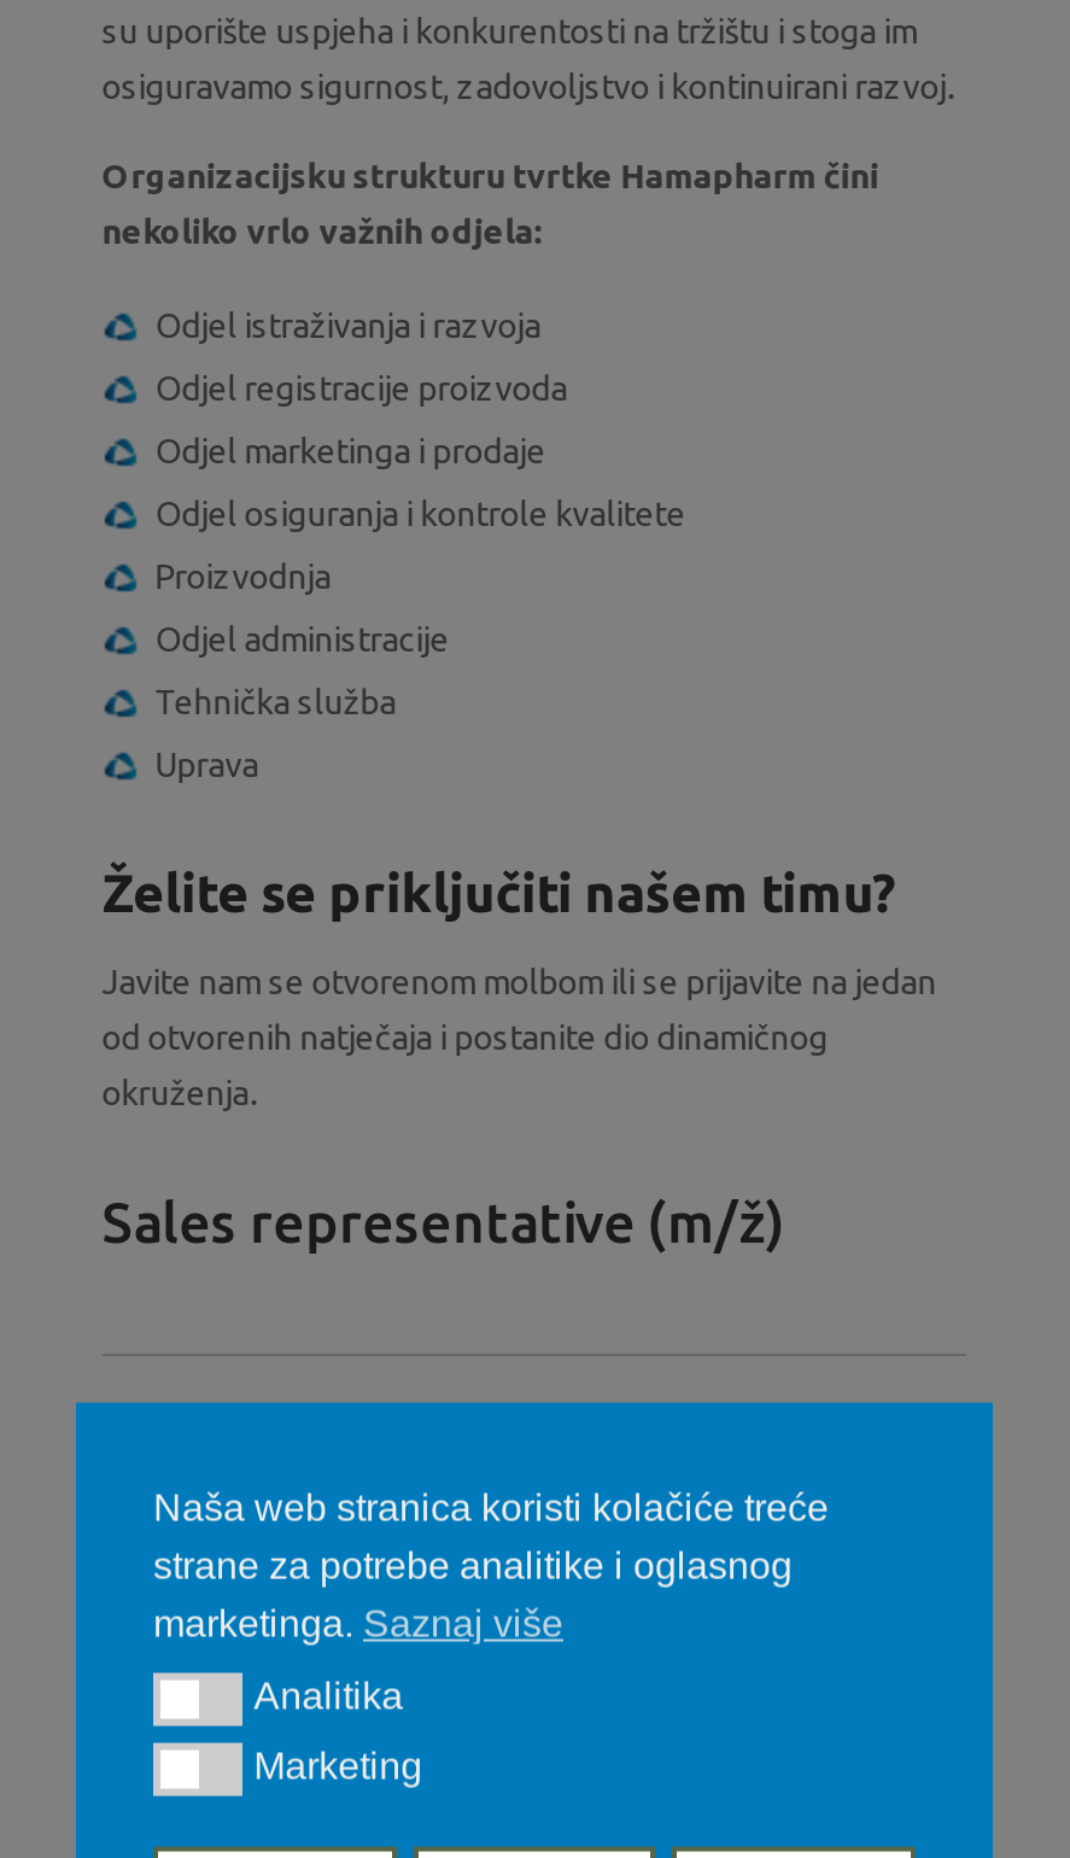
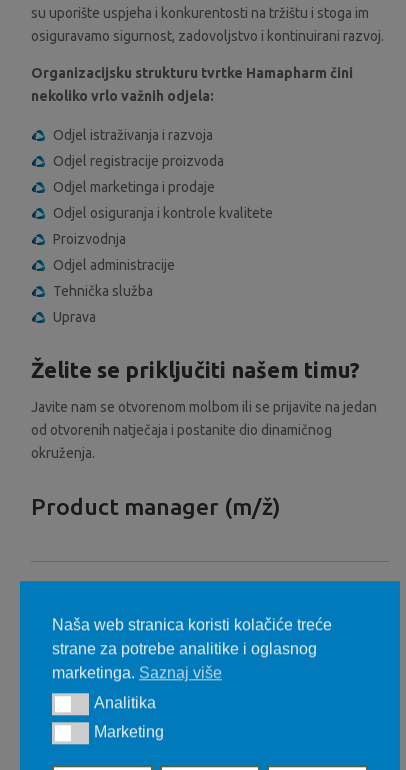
- Sales representative (m/ž)
+ Product manager (m/ž)
